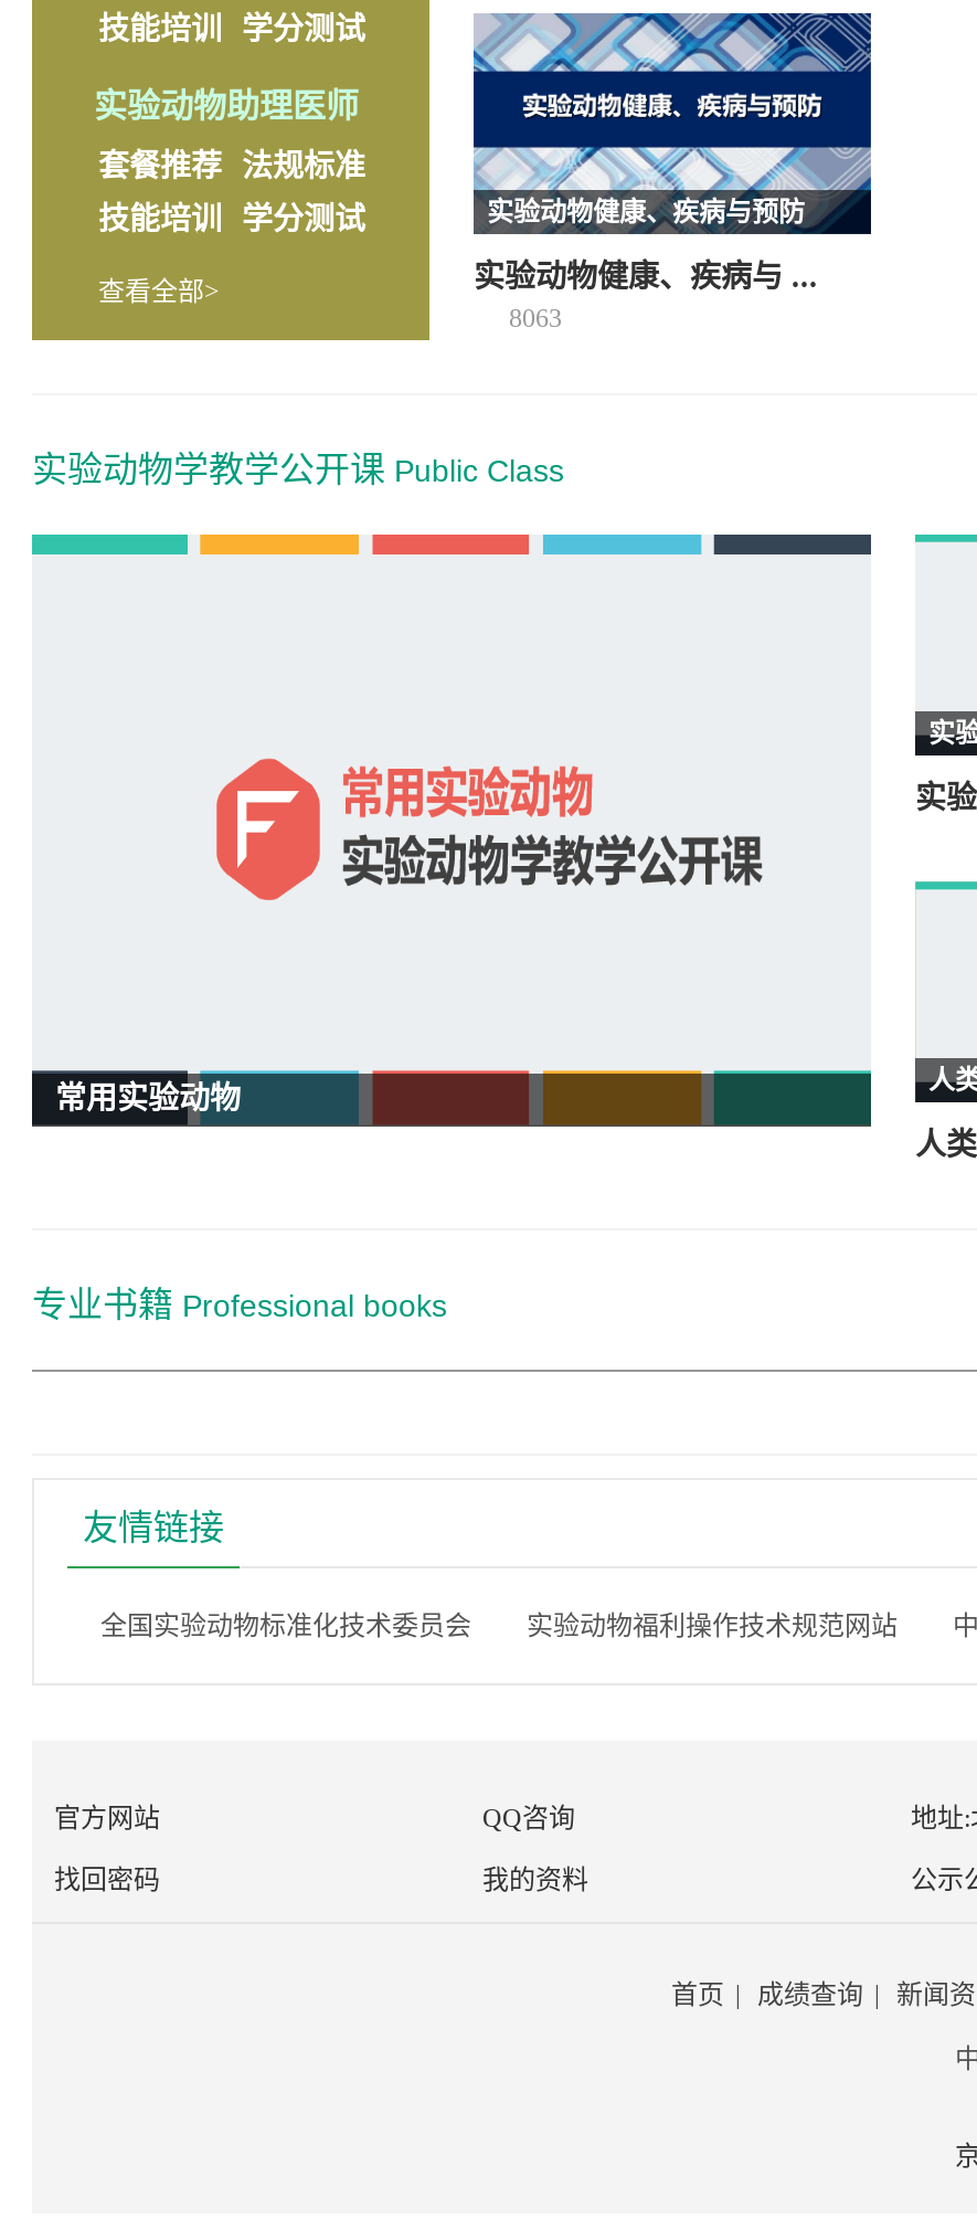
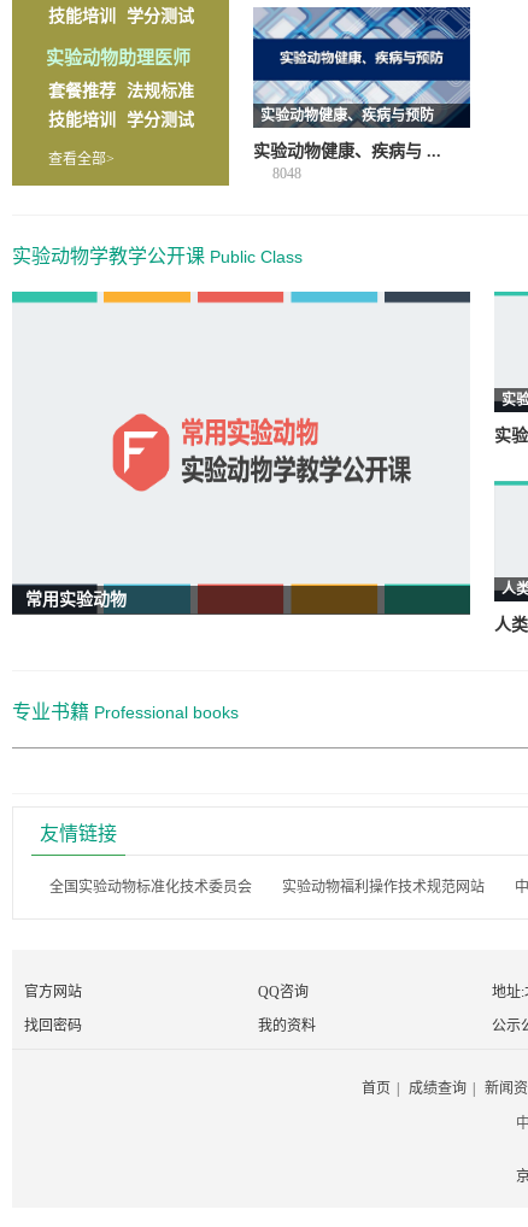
- 8063
+ 8048
